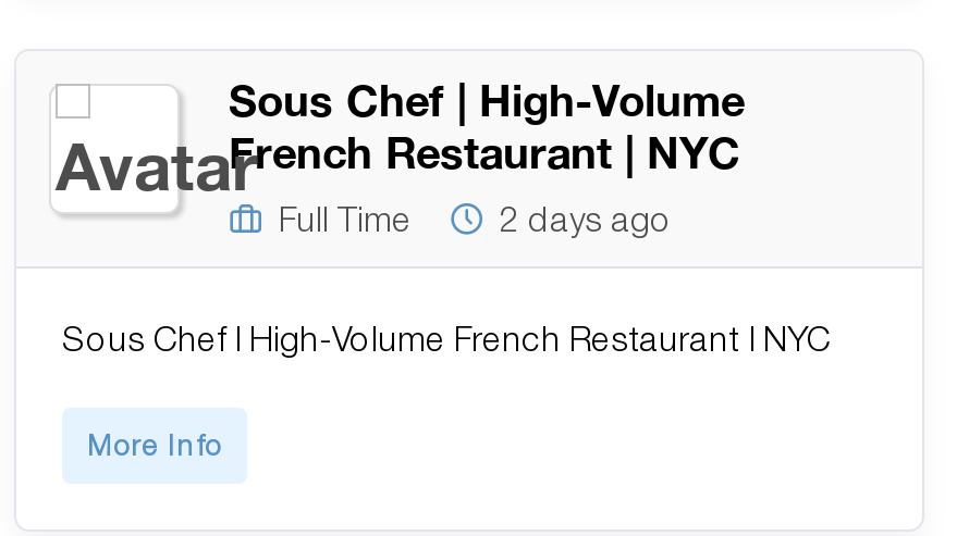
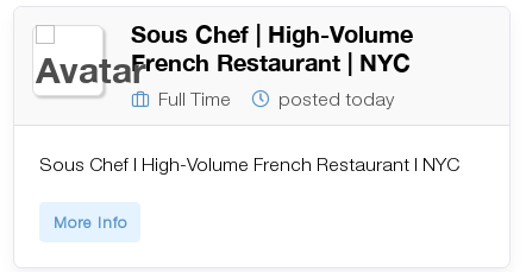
- 2 days ago
+ posted today
